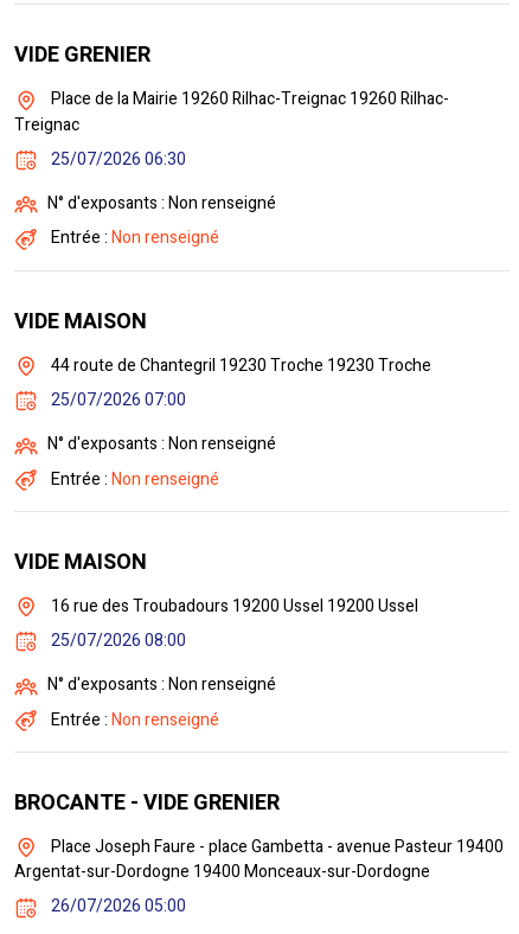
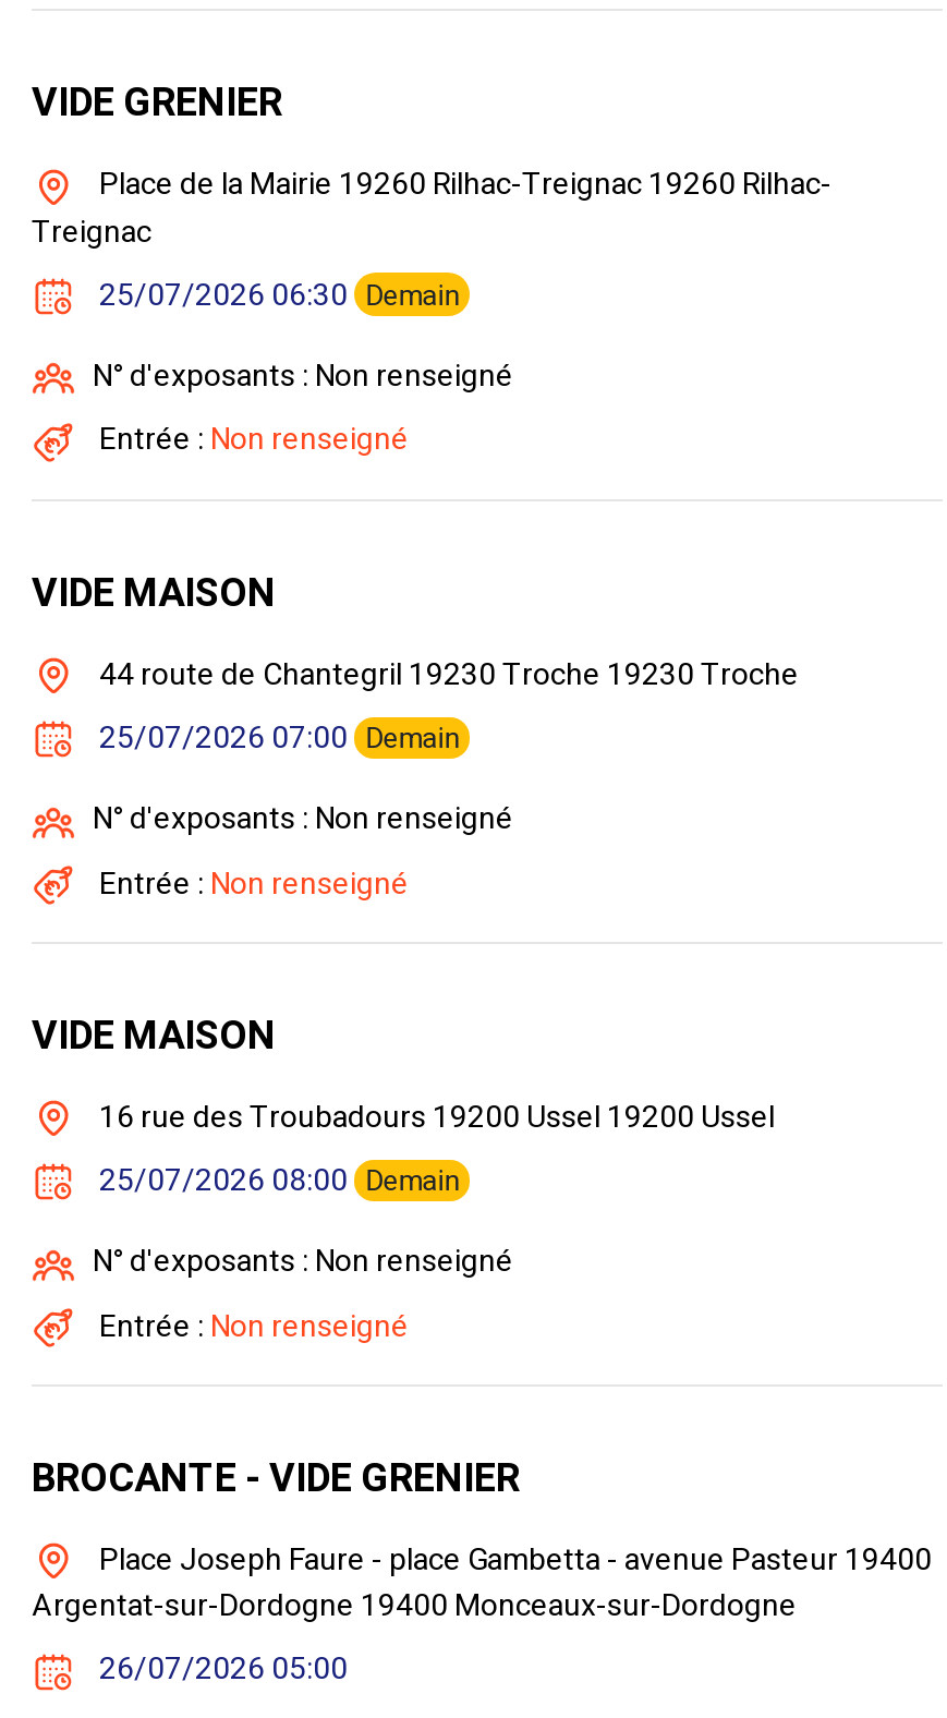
- 25/07/2026 06:30
+ 25/07/2026 06:30 Demain

- 25/07/2026 07:00
+ 25/07/2026 07:00 Demain

- 25/07/2026 08:00
+ 25/07/2026 08:00 Demain
